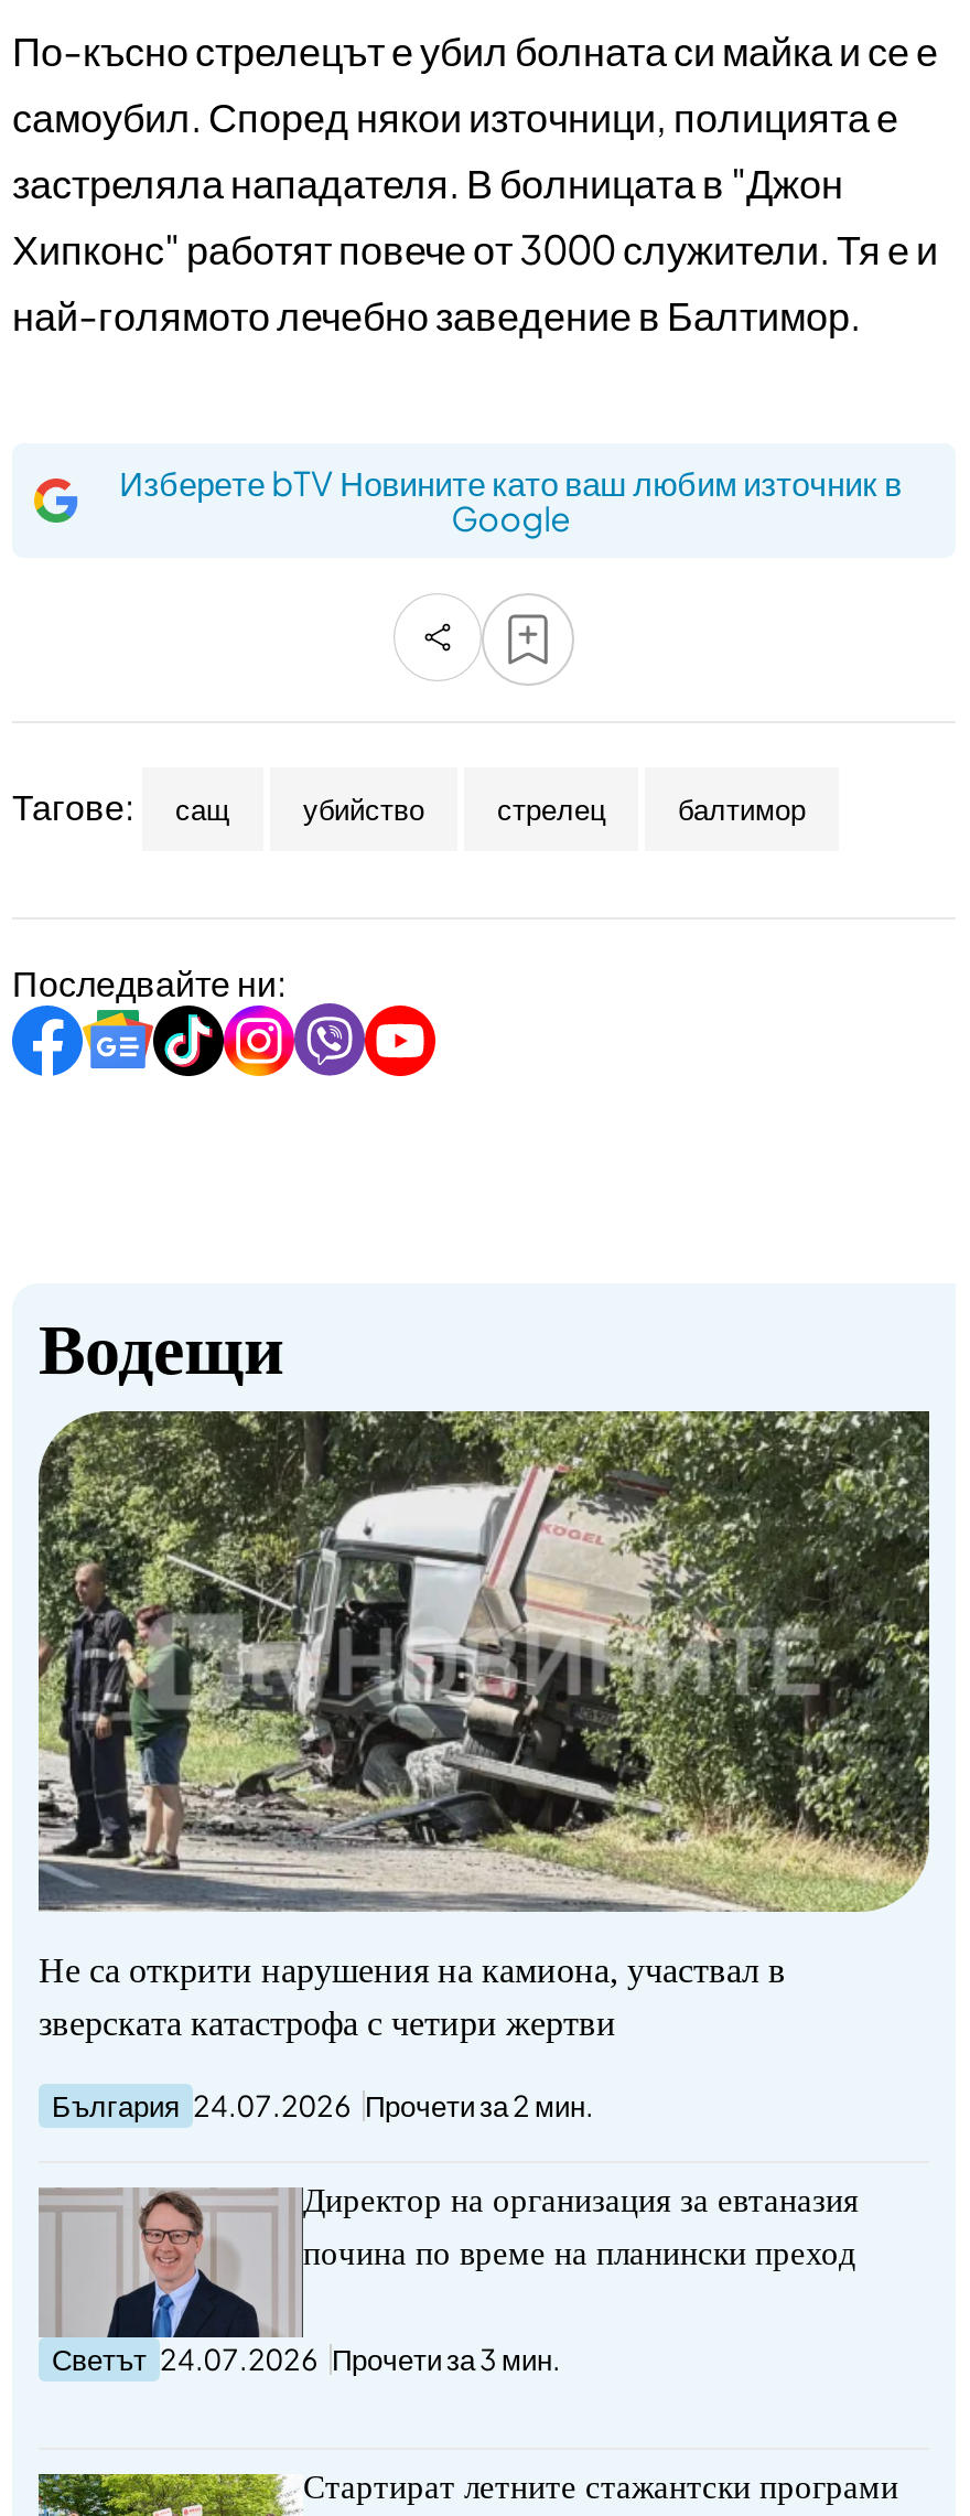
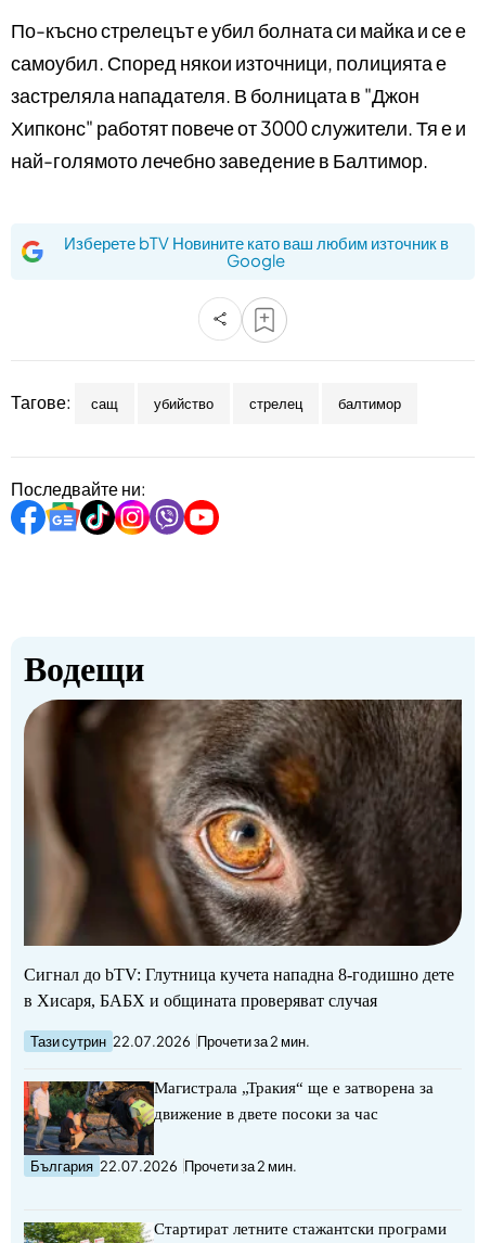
- [image]
- Не са открити нарушения на камиона, участвал в
- зверската катастрофа с четири жертви
+ [image]
+ Сигнал до bTV: Глутница кучета нападна 8-годишно дете
+ в Хисаря, БАБХ и общината проверяват случая

- България 24.07.2026 Прочети за 2 мин.
+ Тази сутрин 22.07.2026 Прочети за 2 мин.

- [image]
- Директор на организация за евтаназия
+ [image]
+ Магистрала „Тракия“ ще е затворена за

- почина по време на планински преход
+ движение в двете посоки за час

- Светът 24.07.2026 Прочети за 3 мин.
+ България 22.07.2026 Прочети за 2 мин.
